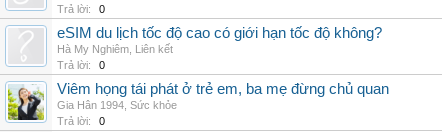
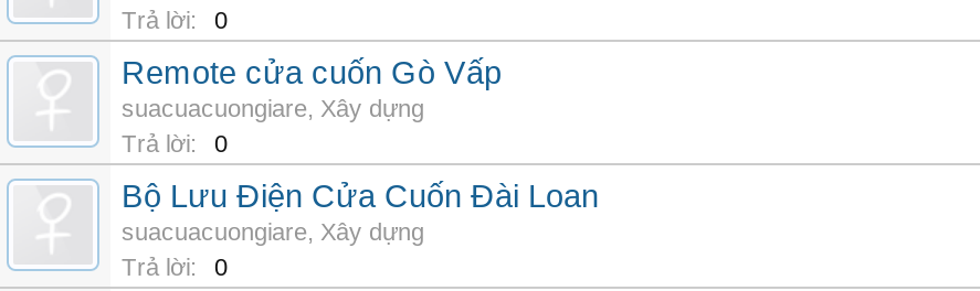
- eSIM du lịch tốc độ cao có giới hạn tốc độ không?
- Hà My Nghiêm, Liên kết
+ Remote cửa cuốn Gò Vấp
+ suacuacuongiare, Xây dựng

- [image]

- Viêm họng tái phát ở trẻ em, ba mẹ đừng chủ quan
- Gia Hân 1994, Sức khỏe
+ Bộ Lưu Điện Cửa Cuốn Đài Loan
+ suacuacuongiare, Xây dựng
